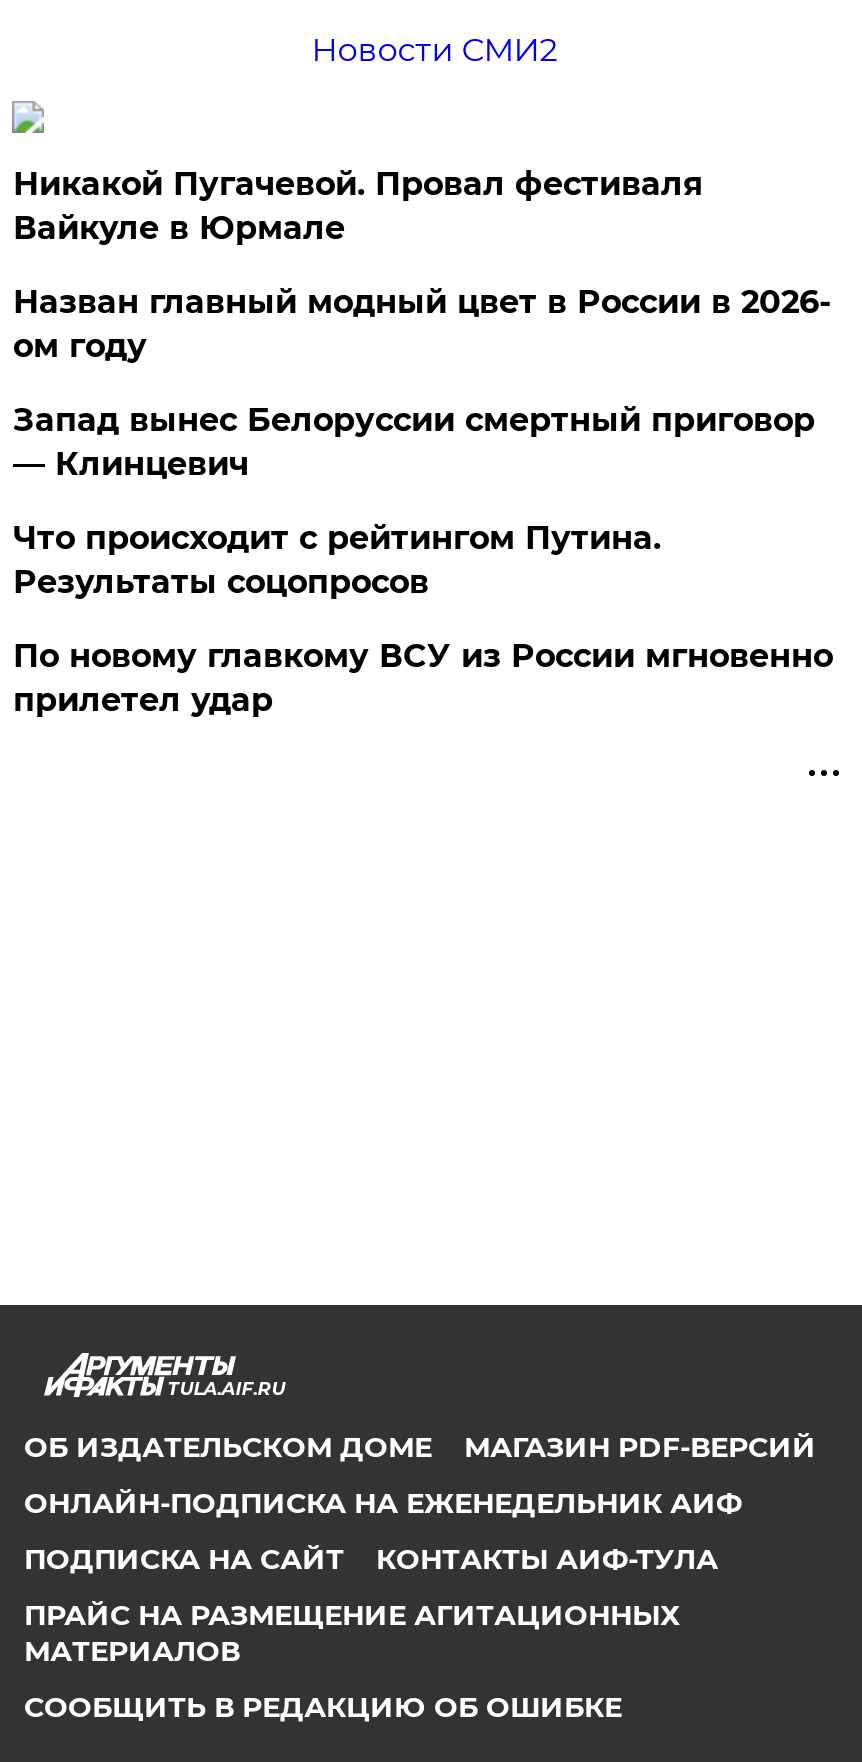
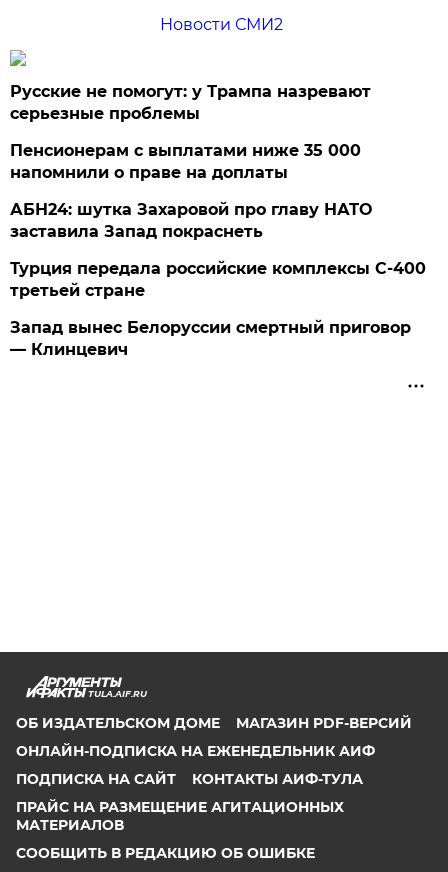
- Никакой Пугачевой. Провал фестиваля
- Вайкуле в Юрмале
- Назван главный модный цвет в России в 2026-
- ом году
+ Русские не помогут: у Трампа назревают
+ серьезные проблемы
+ Пенсионерам с выплатами ниже 35 000
+ напомнили о праве на доплаты
+ АБН24: шутка Захаровой про главу НАТО
+ заставила Запад покраснеть
+ Турция передала российские комплексы С-400
+ третьей стране

moved down: Запад вынес Белоруссии смертный приговор | — Клинцевич

- Что происходит с рейтингом Путина.
- Результаты соцопросов
- По новому главкому ВСУ из России мгновенно
- прилетел удар
